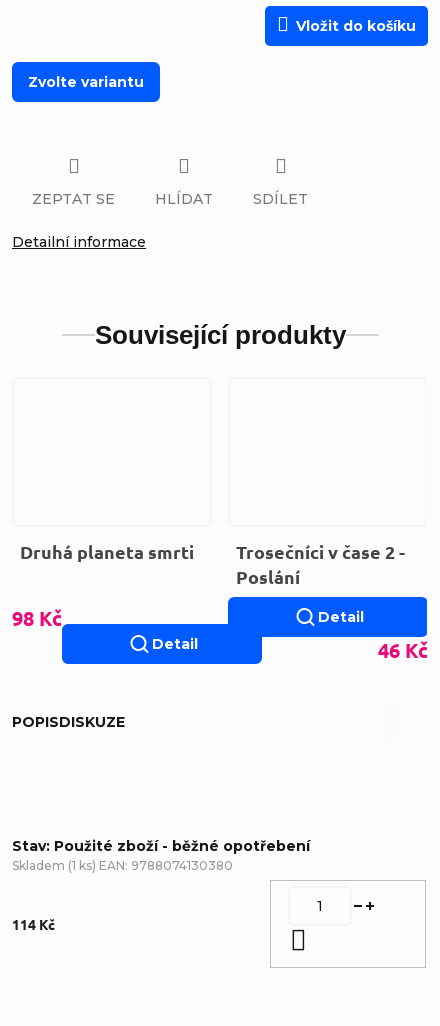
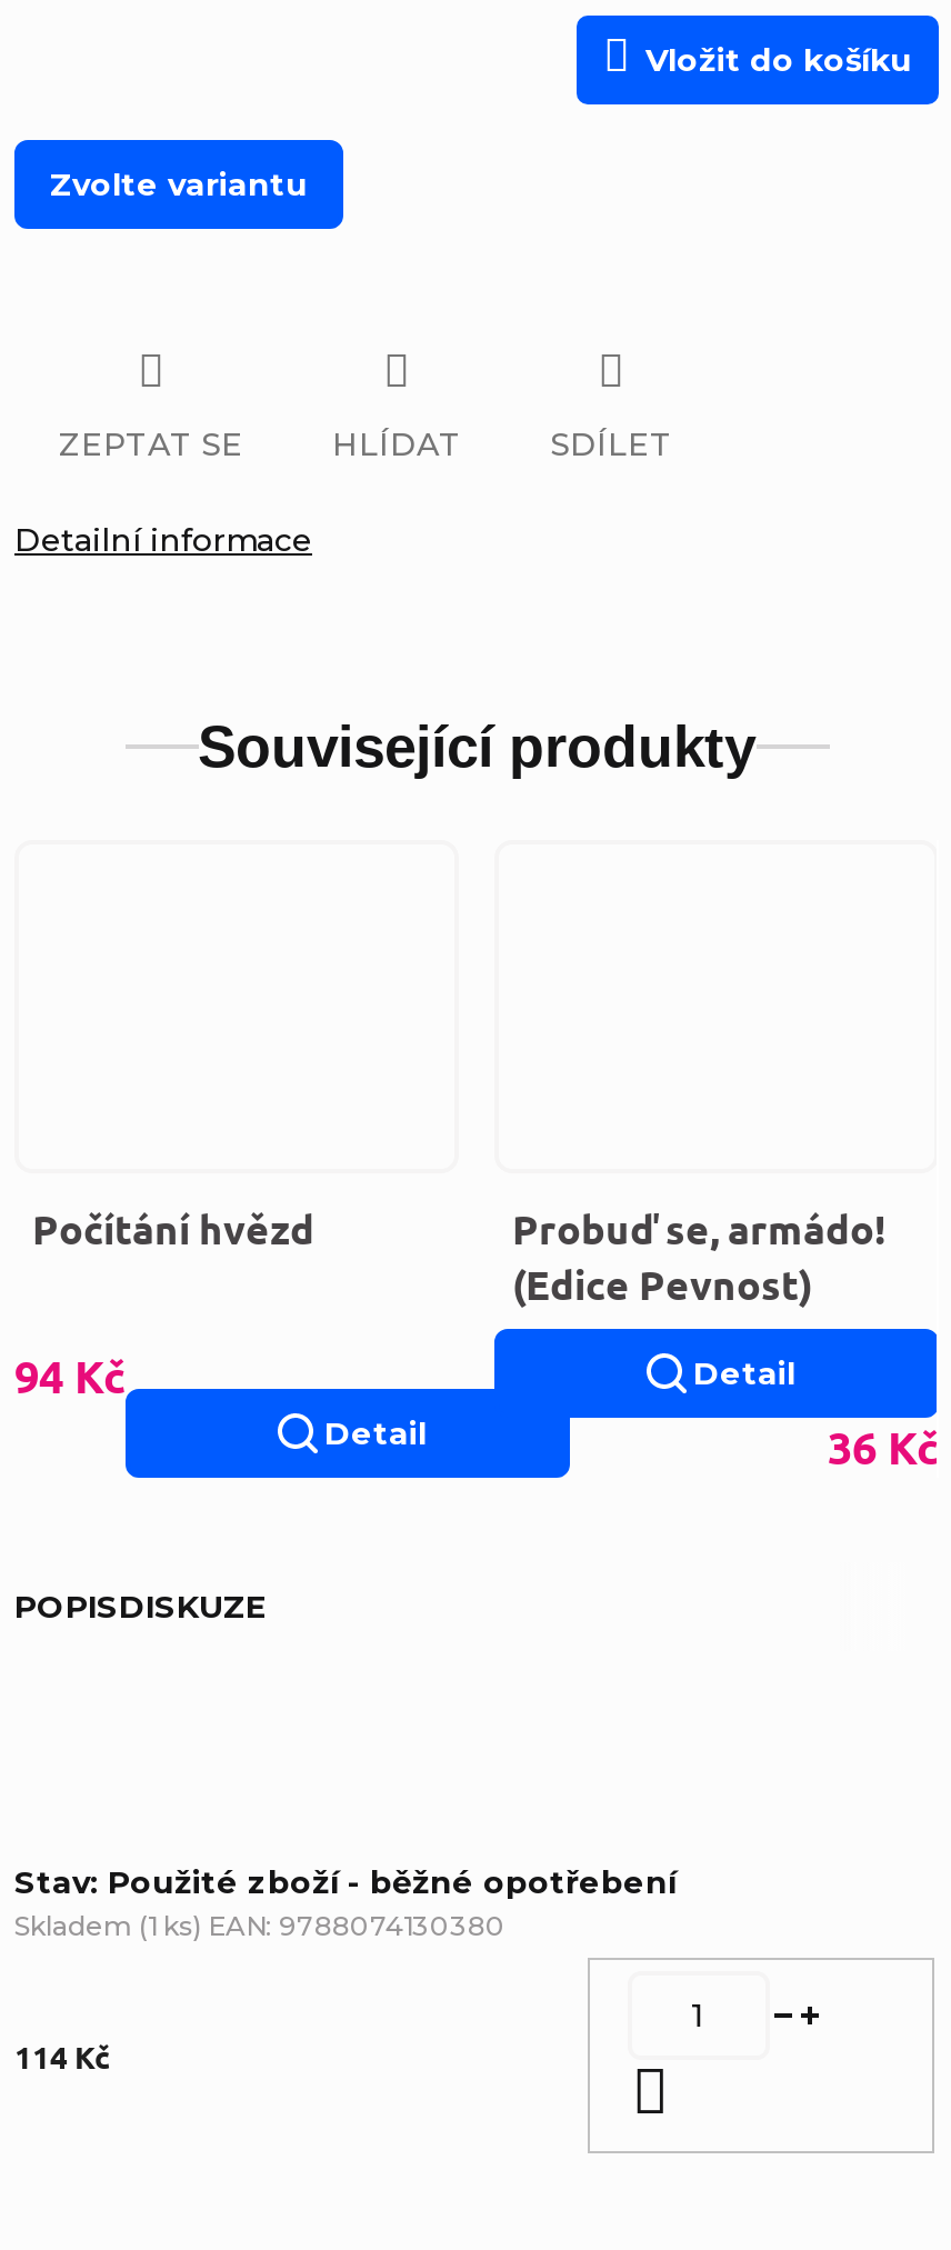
- Druhá planeta smrti
+ Počítání hvězd

- Trosečníci v čase 2 -
- Poslání
+ Probuď se, armádo!
+ (Edice Pevnost)

- 98 Kč
+ 94 Kč

- 46 Kč
+ 36 Kč
